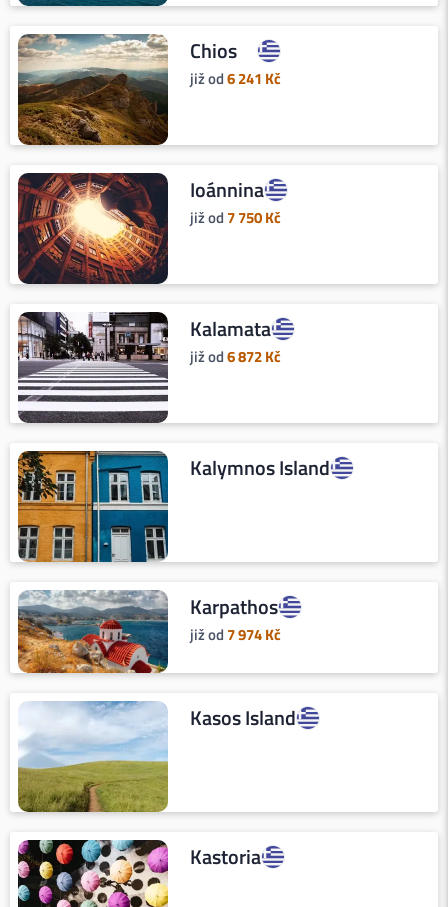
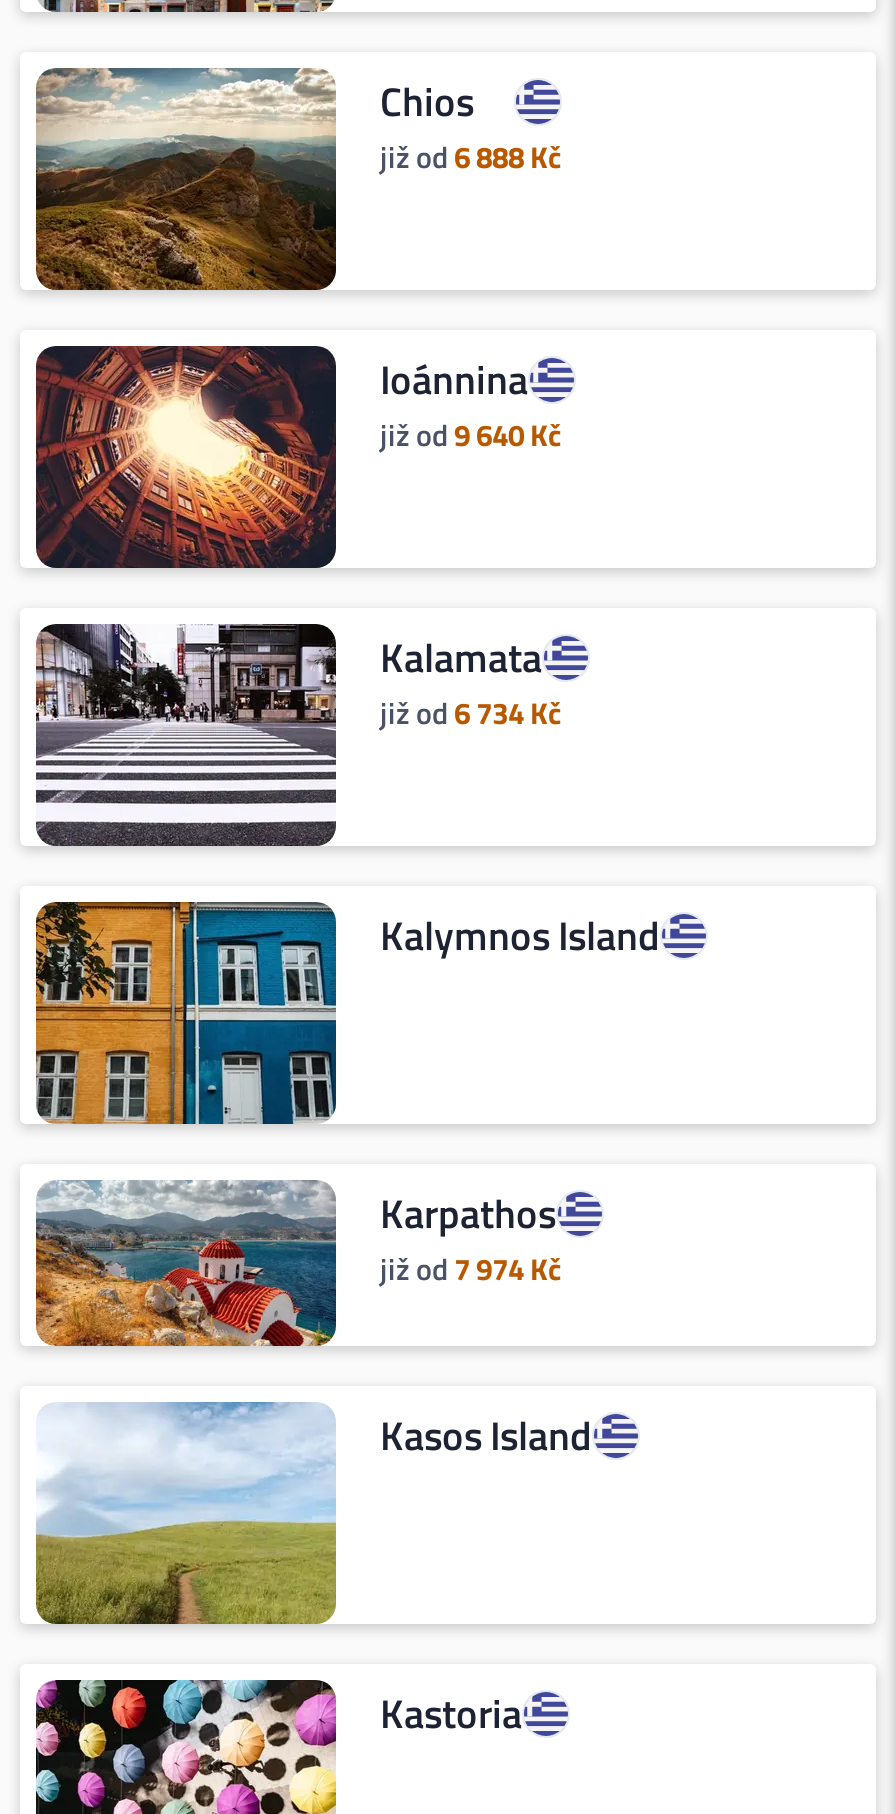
- již od 6 241 Kč
+ již od 6 888 Kč

- již od 7 750 Kč
+ již od 9 640 Kč

- již od 6 872 Kč
+ již od 6 734 Kč
